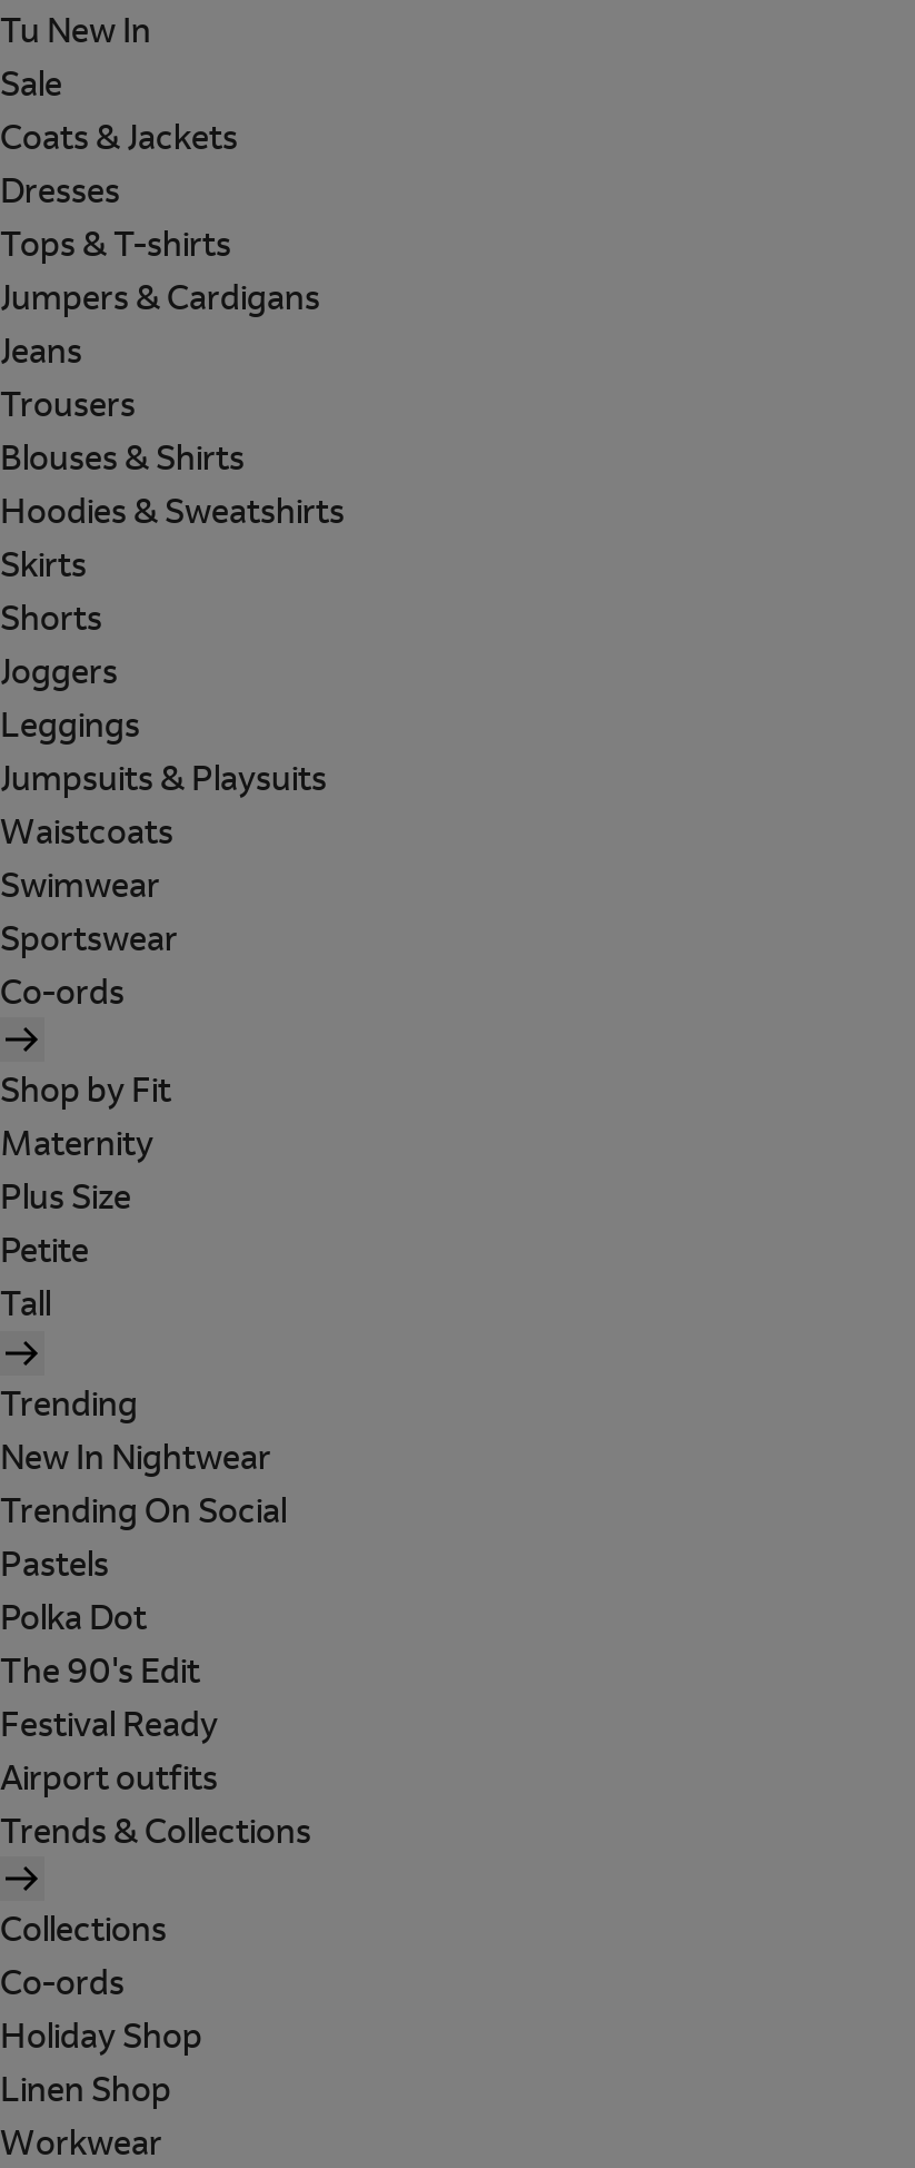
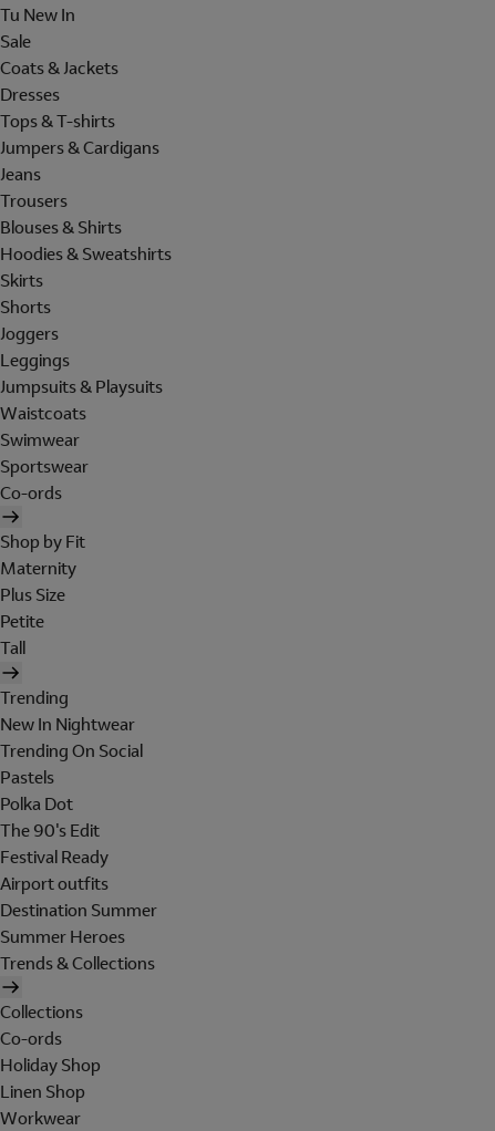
+ Destination Summer
+ Summer Heroes
